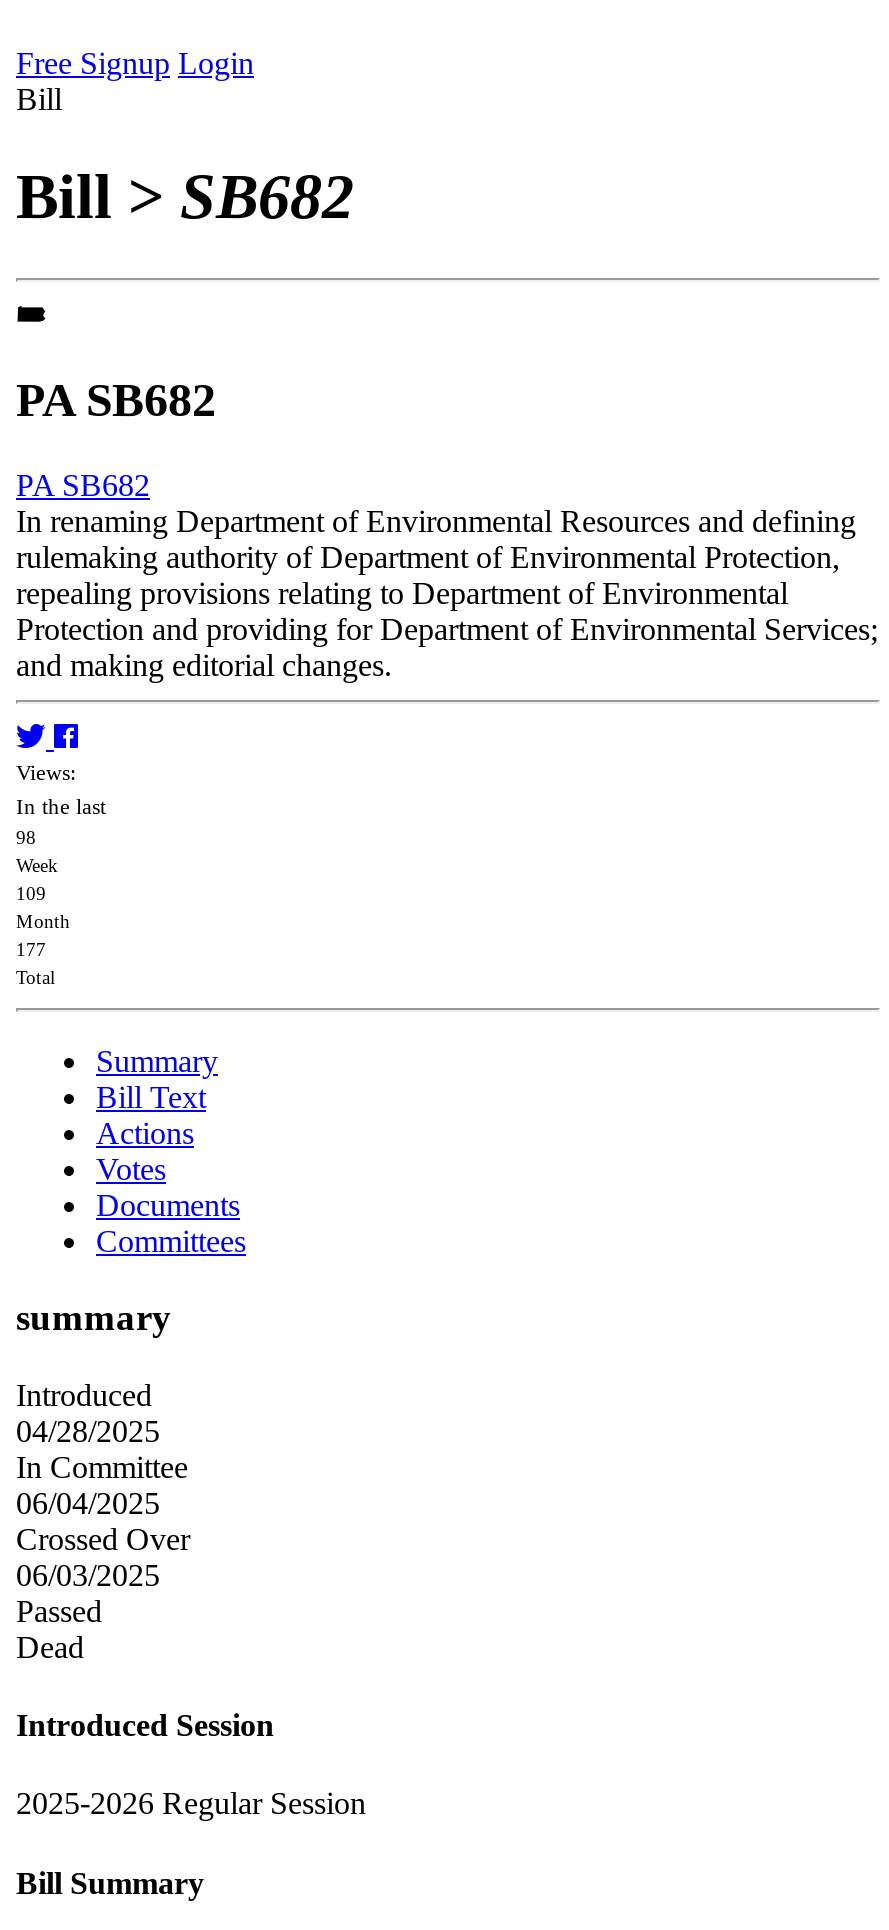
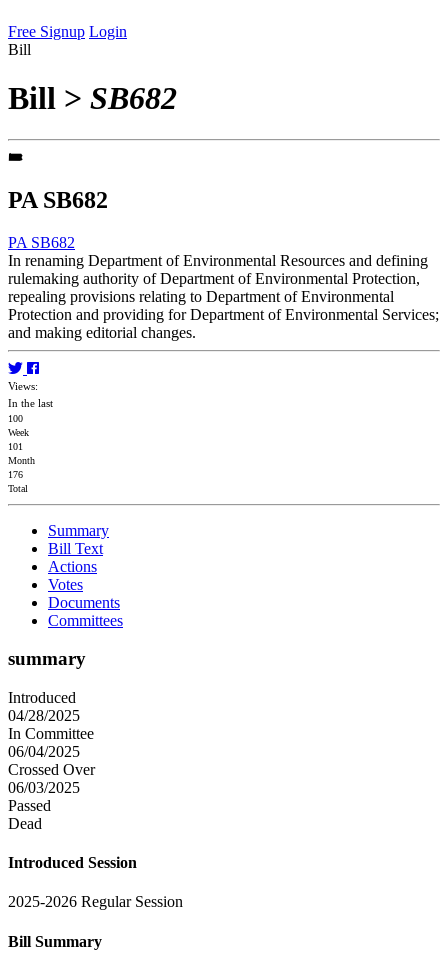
- 98
+ 100

- 109
+ 101

- 177
+ 176
